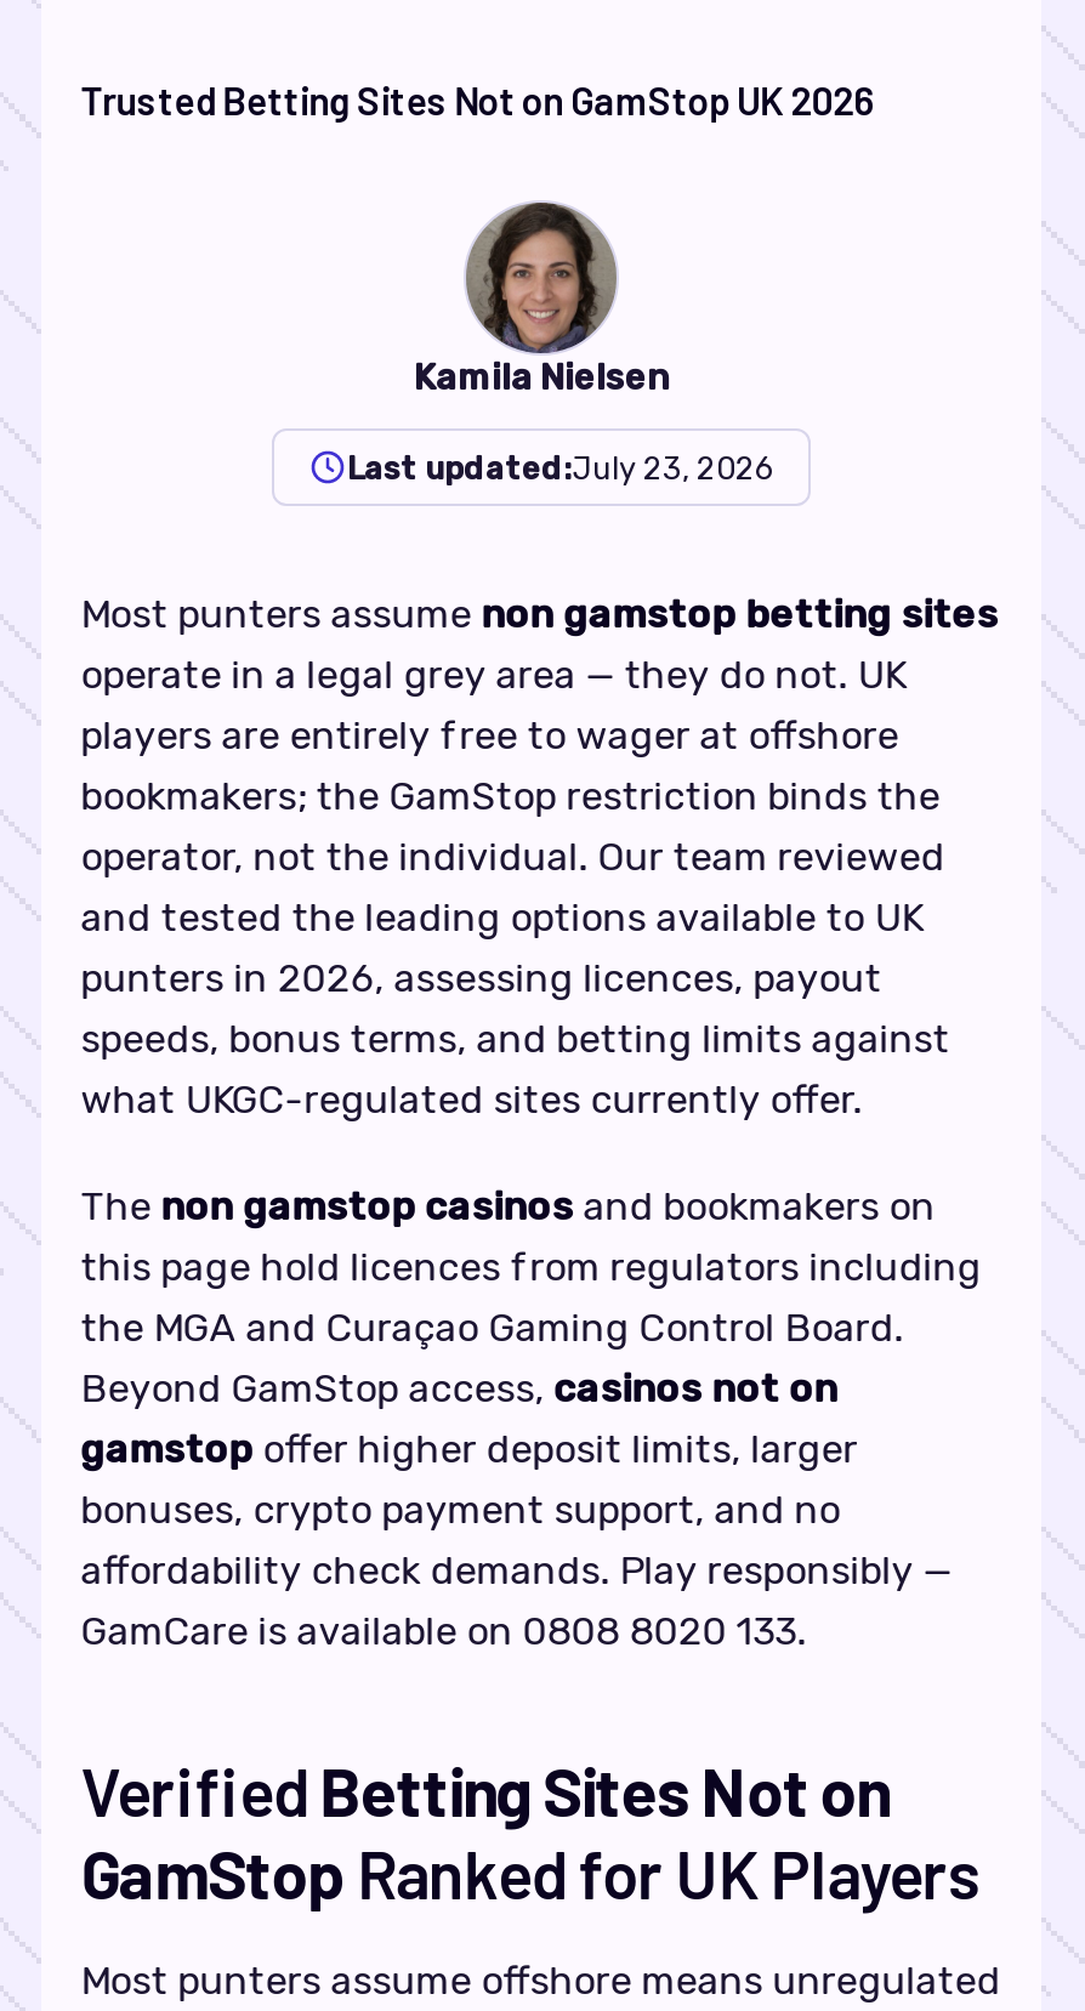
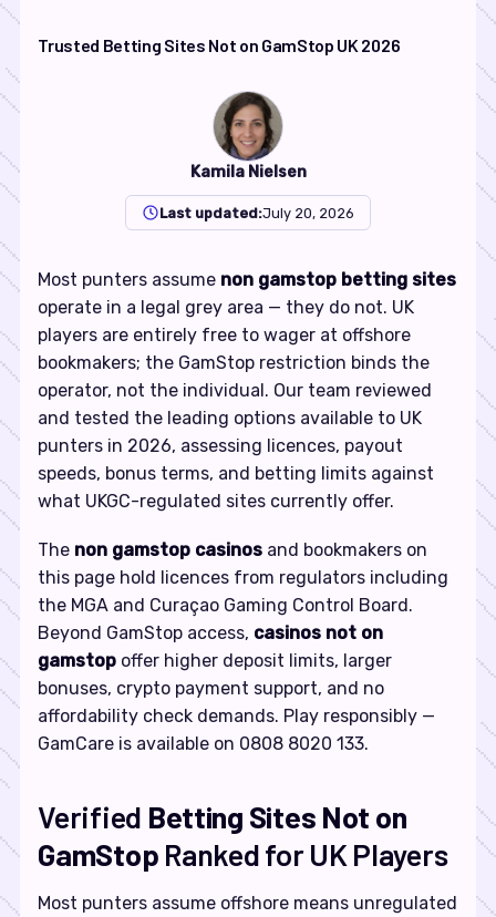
- Last updated:July 23, 2026
+ Last updated:July 20, 2026
